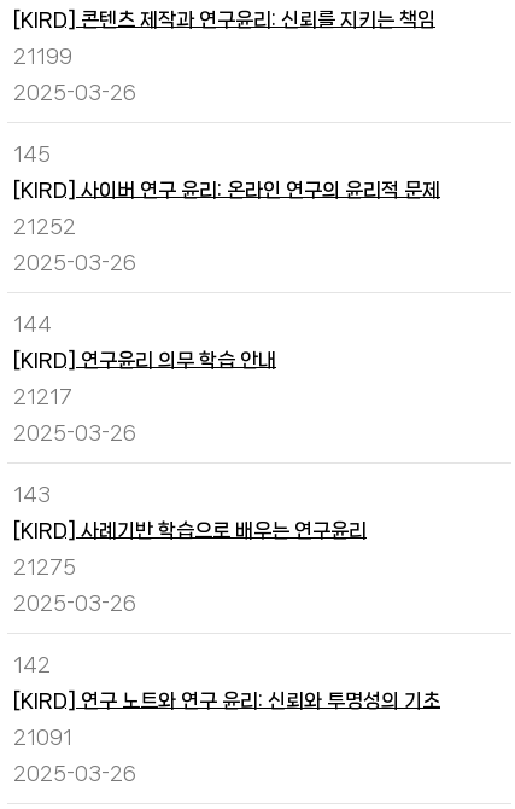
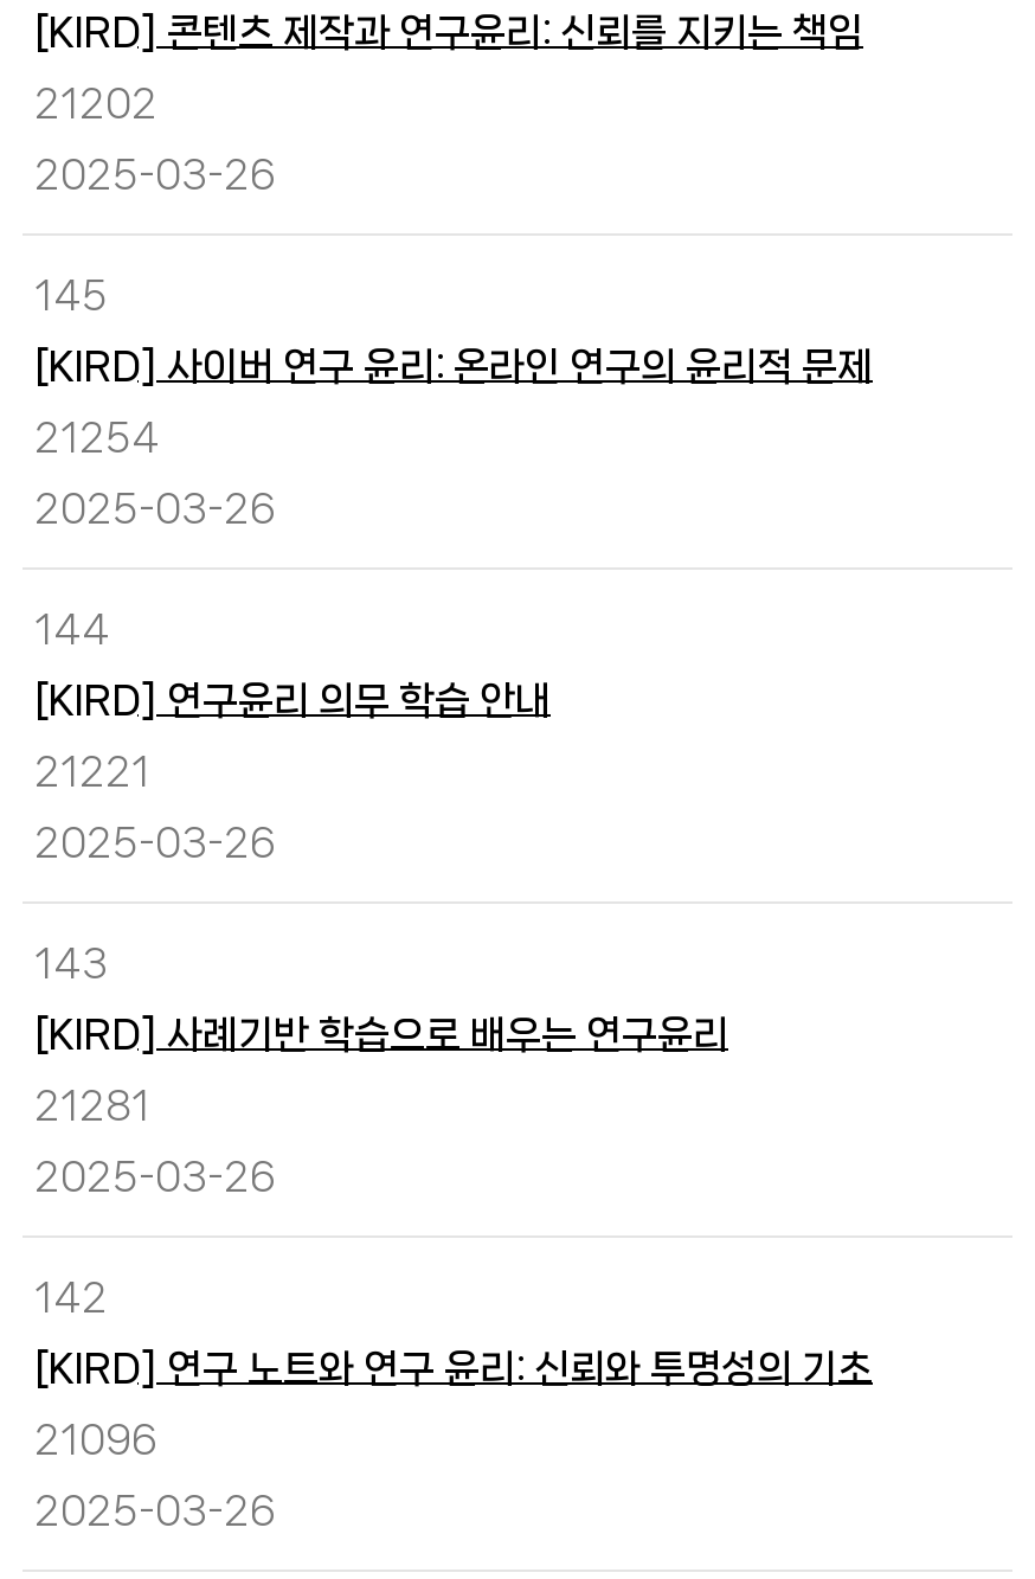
- 21199
+ 21202

- 21252
+ 21254

- 21217
+ 21221

- 21275
+ 21281

- 21091
+ 21096
